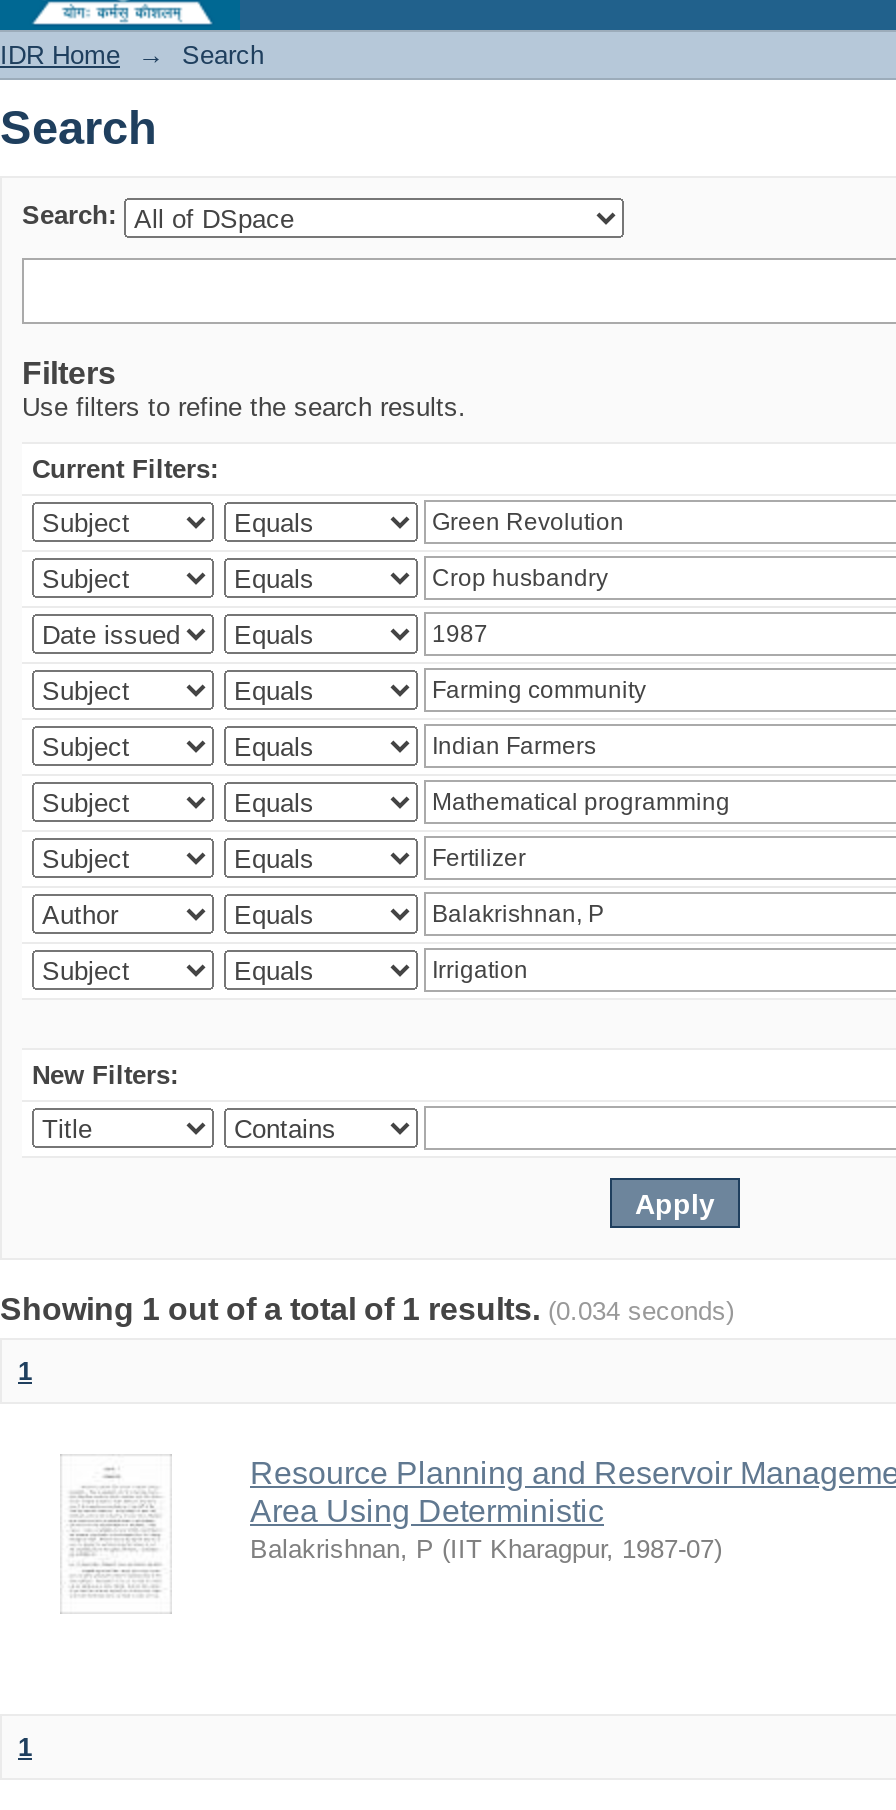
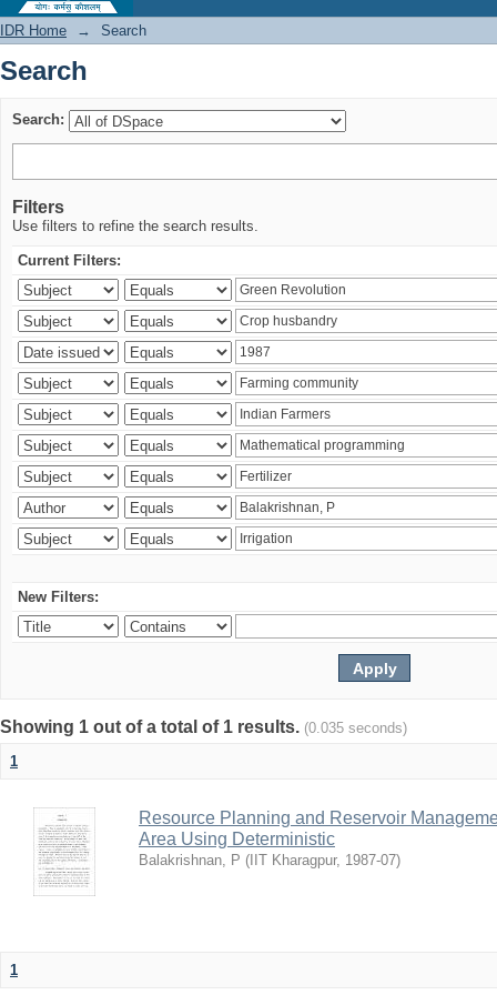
- Showing 1 out of a total of 1 results. (0.034 seconds)
+ Showing 1 out of a total of 1 results. (0.035 seconds)
